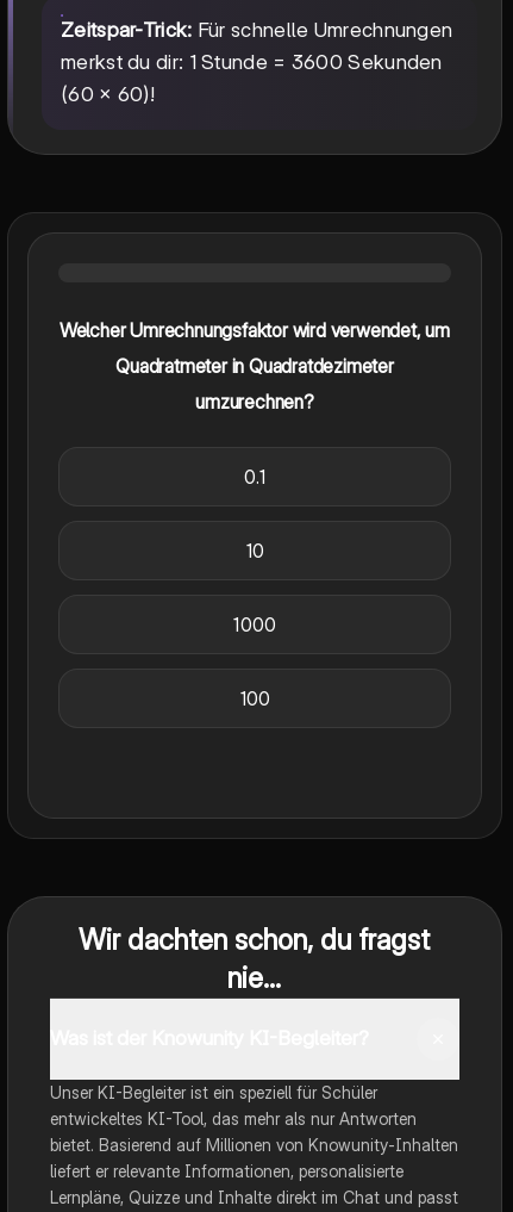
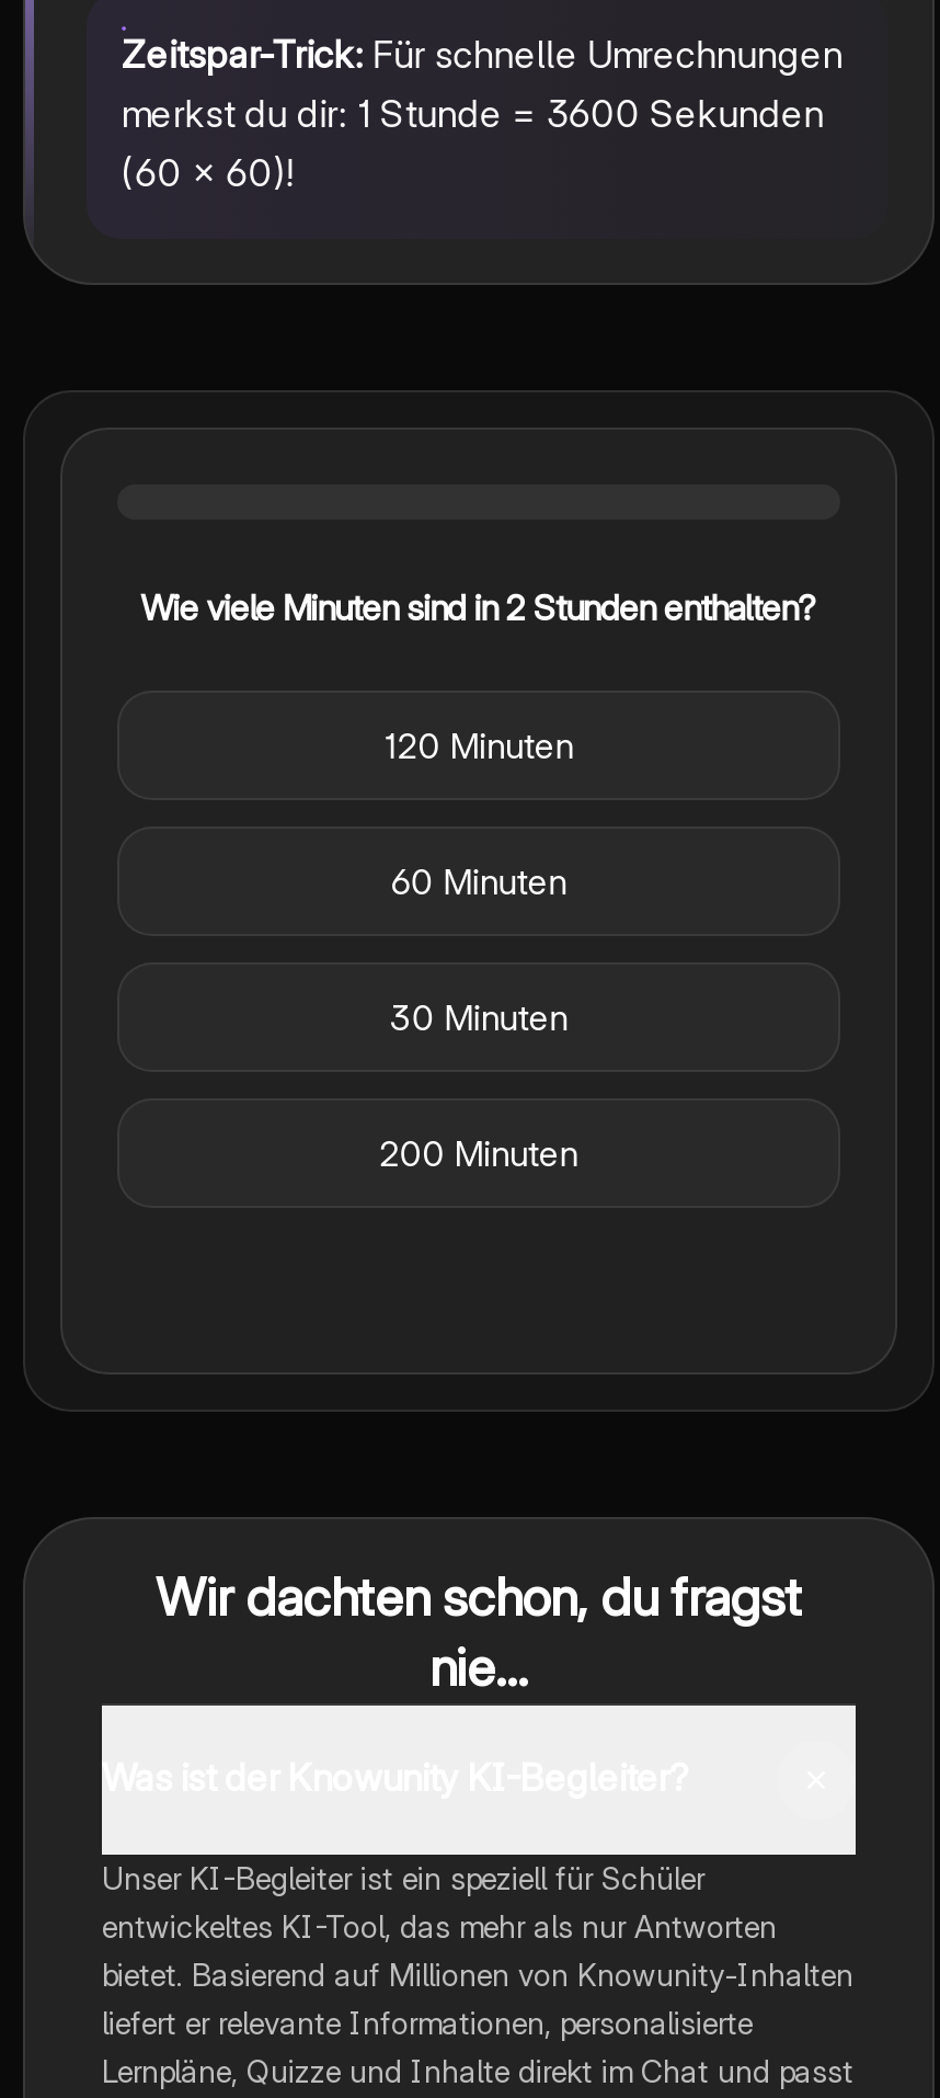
- Welcher Umrechnungsfaktor wird verwendet, um
- Quadratmeter in Quadratdezimeter
- umzurechnen?
- 0.1
- 10
- 1000
- 100
+ Wie viele Minuten sind in 2 Stunden enthalten?
+ 120 Minuten
+ 60 Minuten
+ 30 Minuten
+ 200 Minuten
